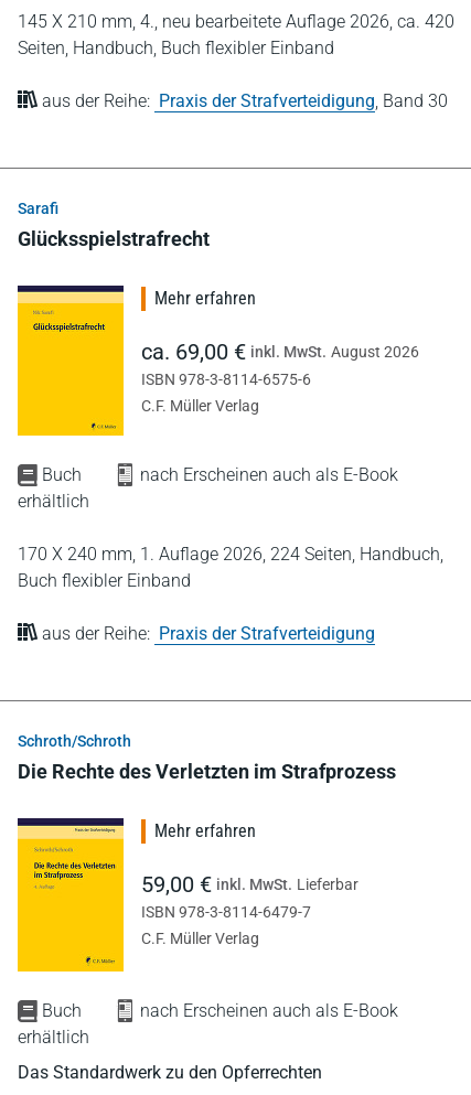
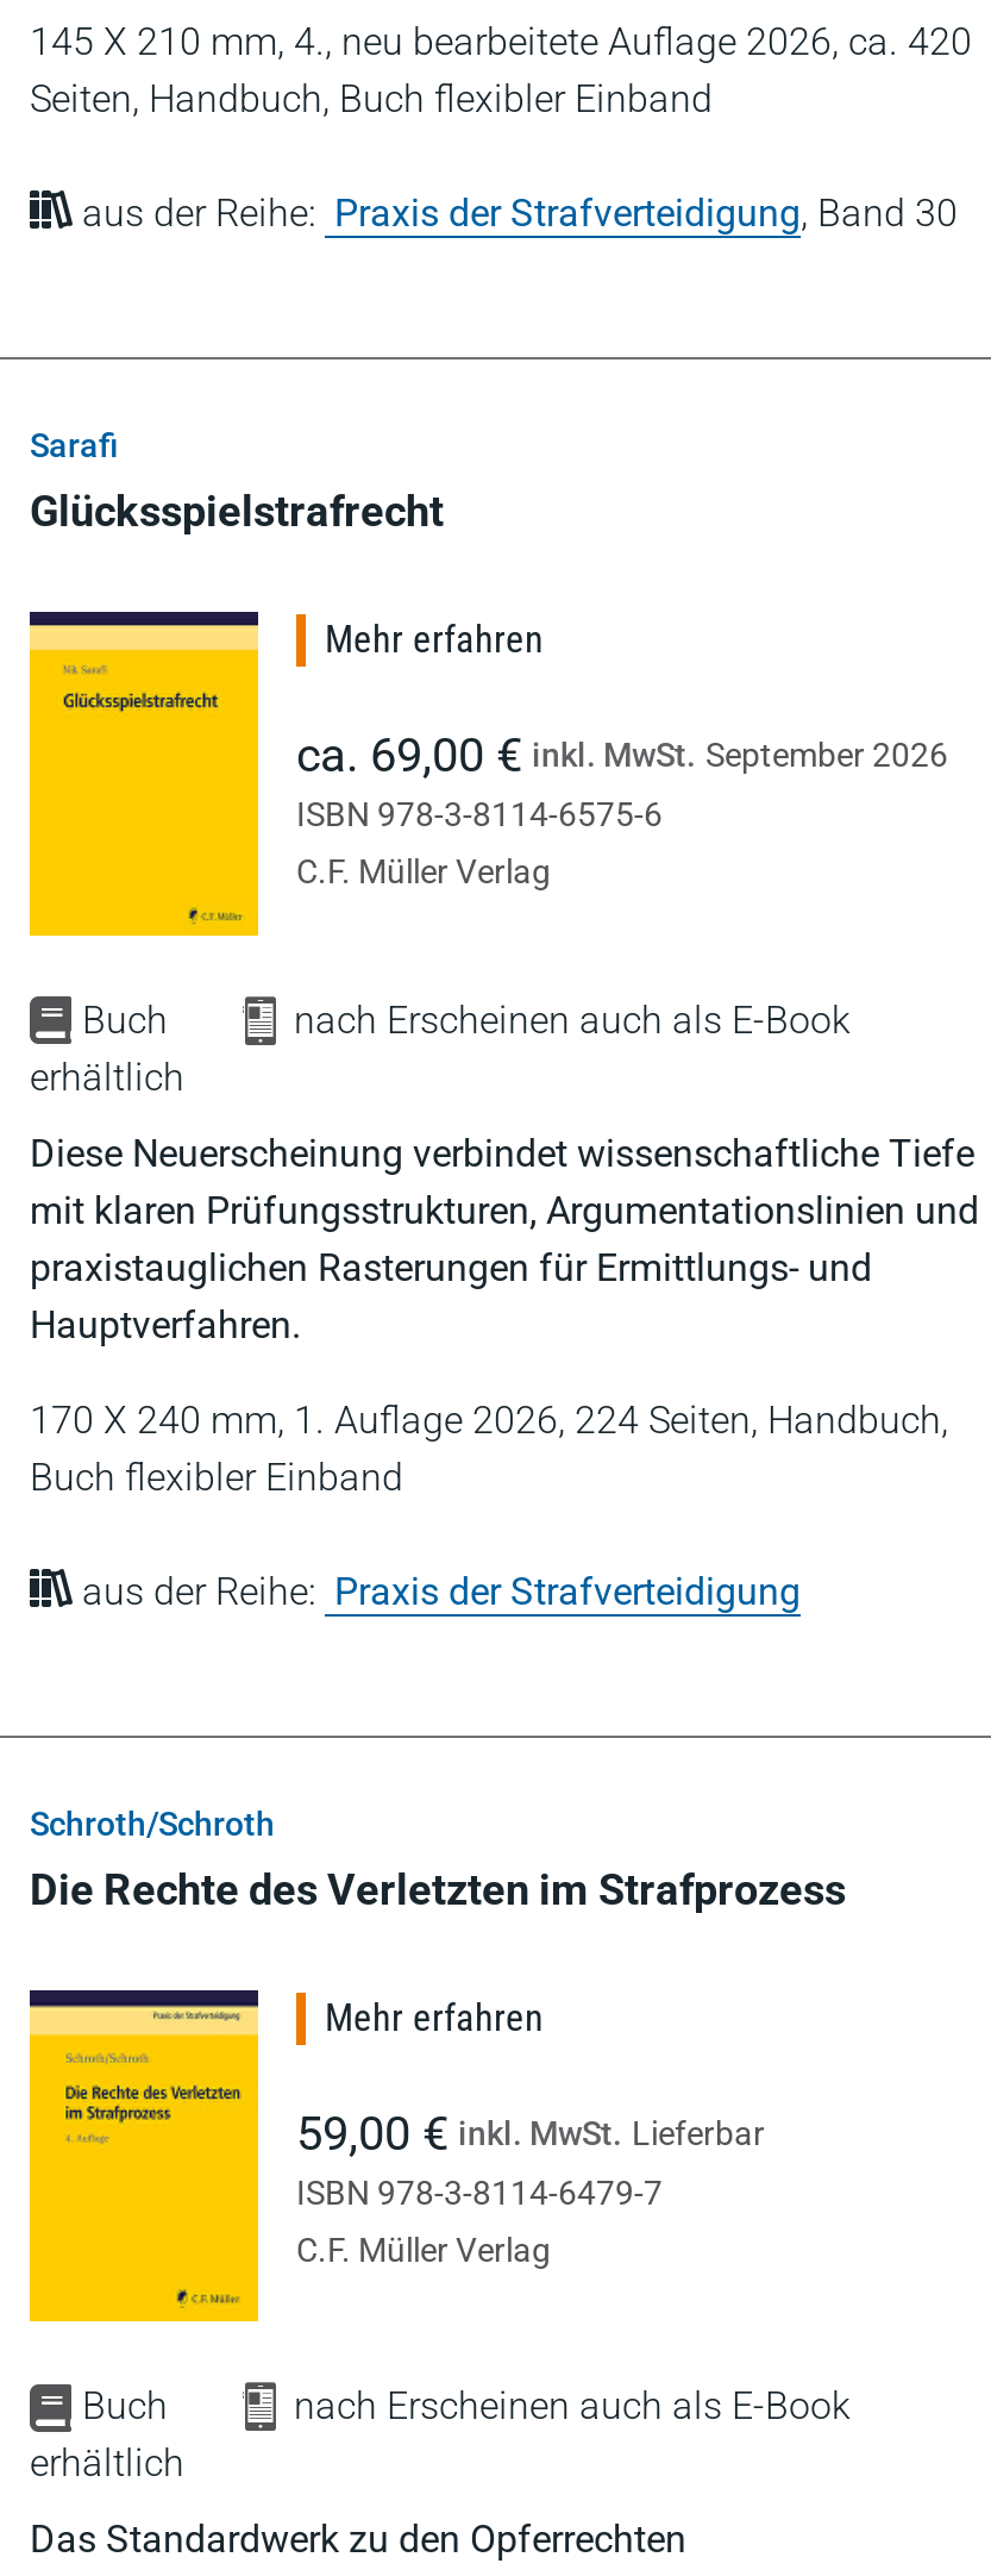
- ca. 69,00 € inkl. MwSt. August 2026
+ ca. 69,00 € inkl. MwSt. September 2026

+ Diese Neuerscheinung verbindet wissenschaftliche Tiefe
+ mit klaren Prüfungsstrukturen, Argumentationslinien und
+ praxistauglichen Rasterungen für Ermittlungs- und
+ Hauptverfahren.
